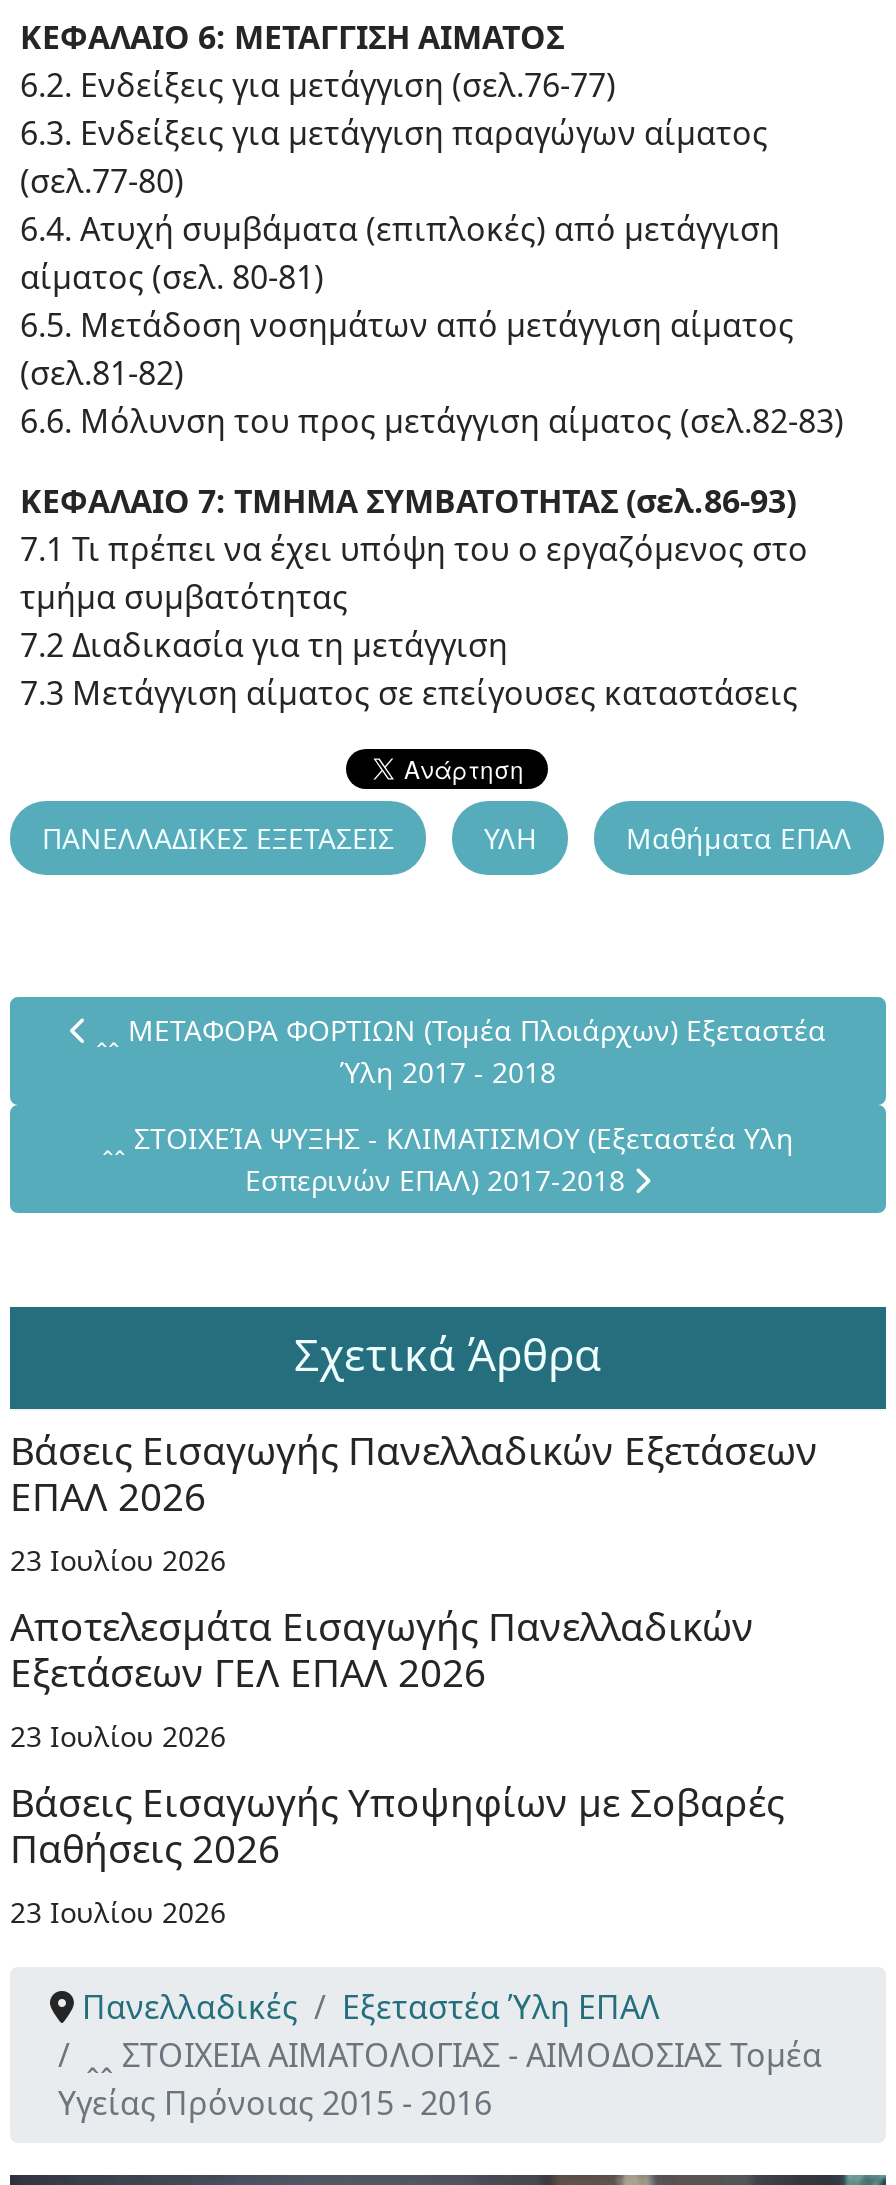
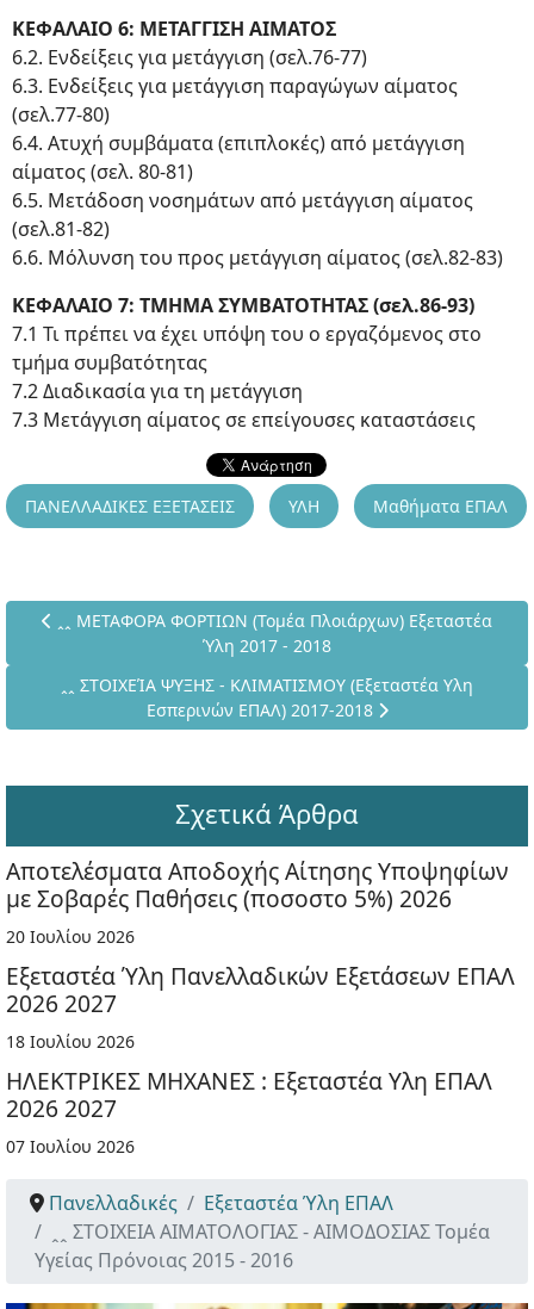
- Βάσεις Εισαγωγής Πανελλαδικών Εξετάσεων
- ΕΠΑΛ 2026
- 23 Ιουλίου 2026
- Αποτελεσμάτα Εισαγωγής Πανελλαδικών
- Εξετάσεων ΓΕΛ ΕΠΑΛ 2026
- 23 Ιουλίου 2026
- Βάσεις Εισαγωγής Υποψηφίων με Σοβαρές
- Παθήσεις 2026
- 23 Ιουλίου 2026
+ Αποτελέσματα Αποδοχής Αίτησης Υποψηφίων
+ με Σοβαρές Παθήσεις (ποσοστο 5%) 2026
+ 20 Ιουλίου 2026
+ Εξεταστέα Ύλη Πανελλαδικών Εξετάσεων ΕΠΑΛ
+ 2026 2027
+ 18 Ιουλίου 2026
+ ΗΛΕΚΤΡΙΚΕΣ ΜΗΧΑΝΕΣ : Εξεταστέα Υλη ΕΠΑΛ
+ 2026 2027
+ 07 Ιουλίου 2026
